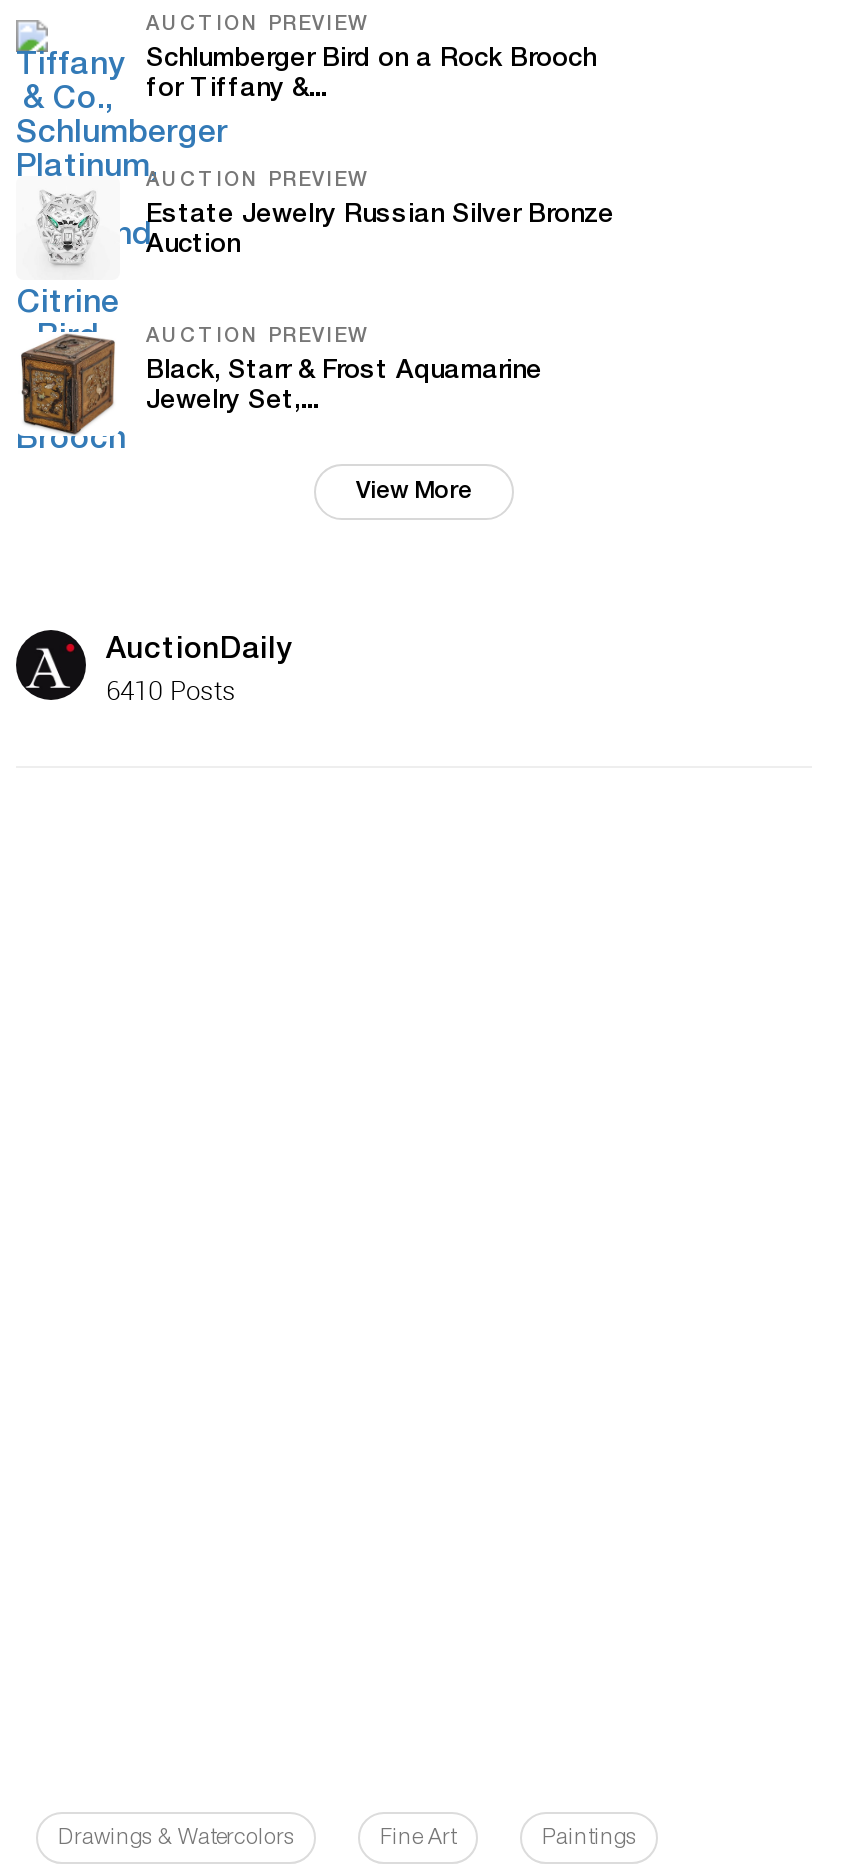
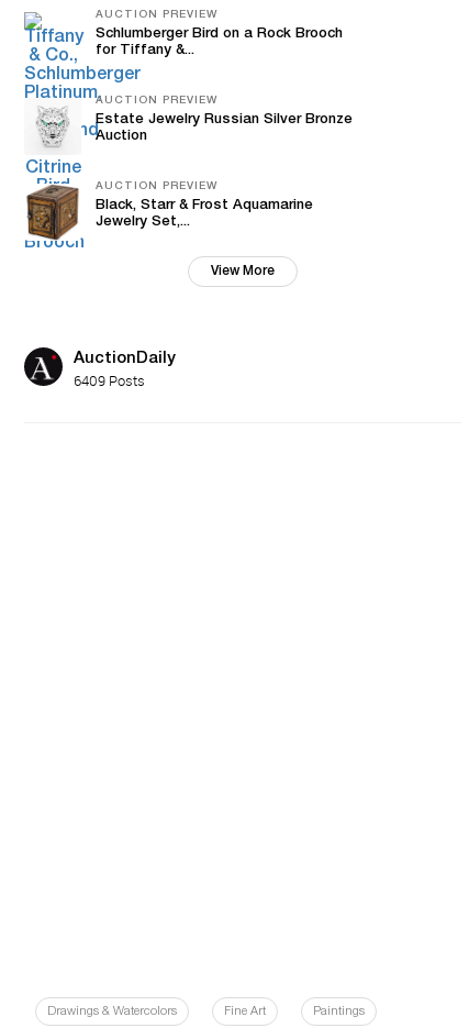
- 6410 Posts
+ 6409 Posts
